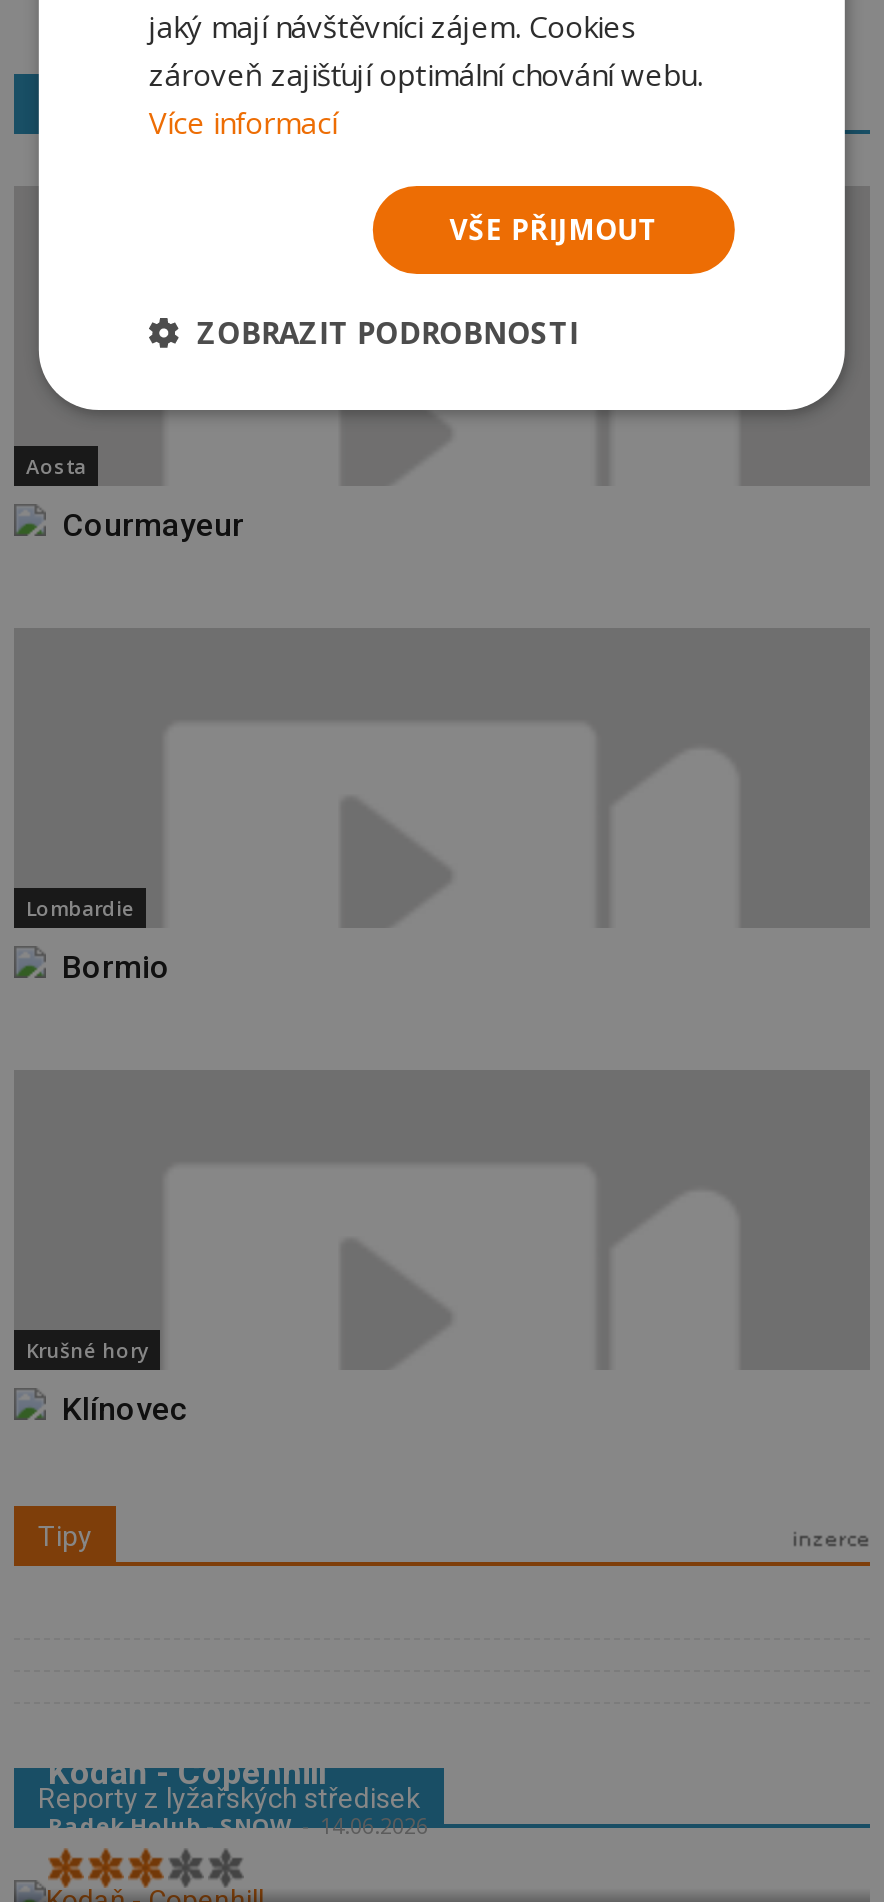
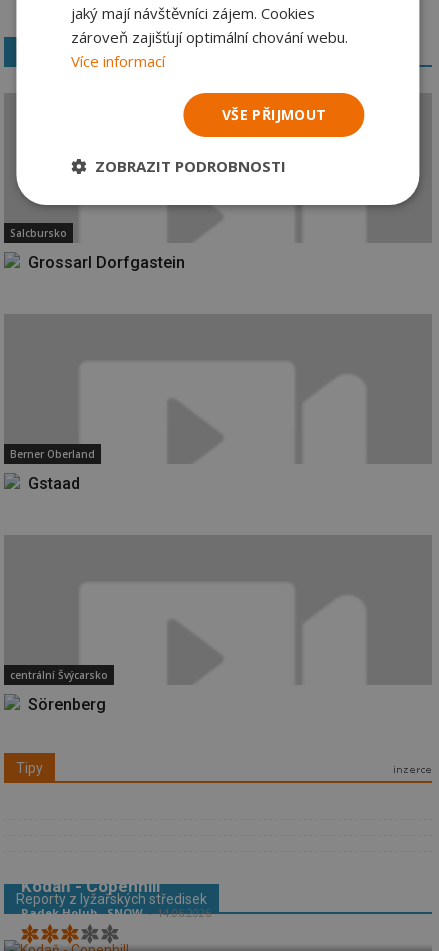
- Aosta
+ Salcbursko

- Courmayeur
+ Grossarl Dorfgastein

- Lombardie
+ Berner Oberland

- Bormio
+ Gstaad

- Krušné hory
+ centrální Švýcarsko

- Klínovec
+ Sörenberg
